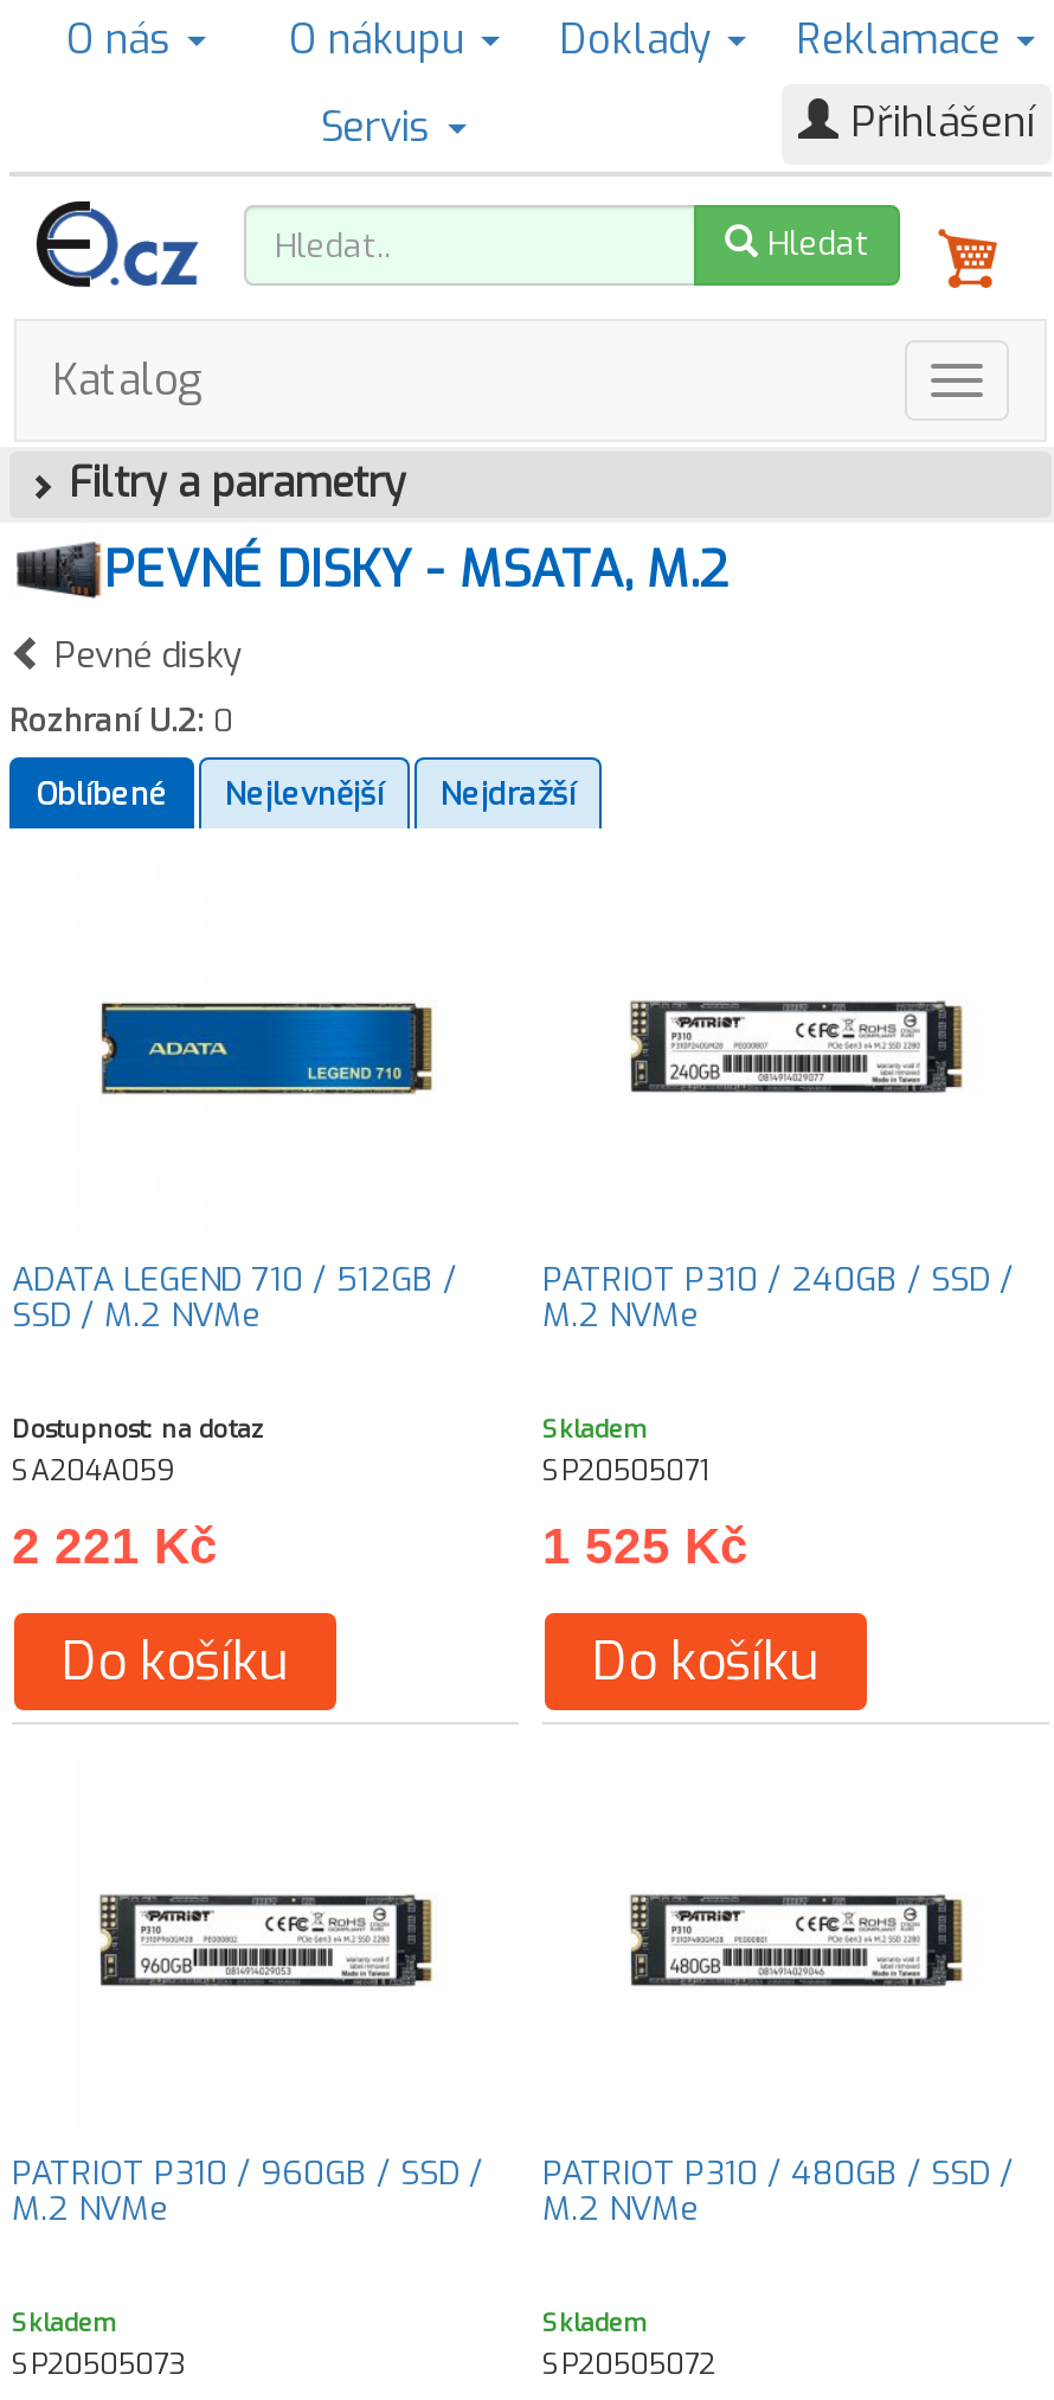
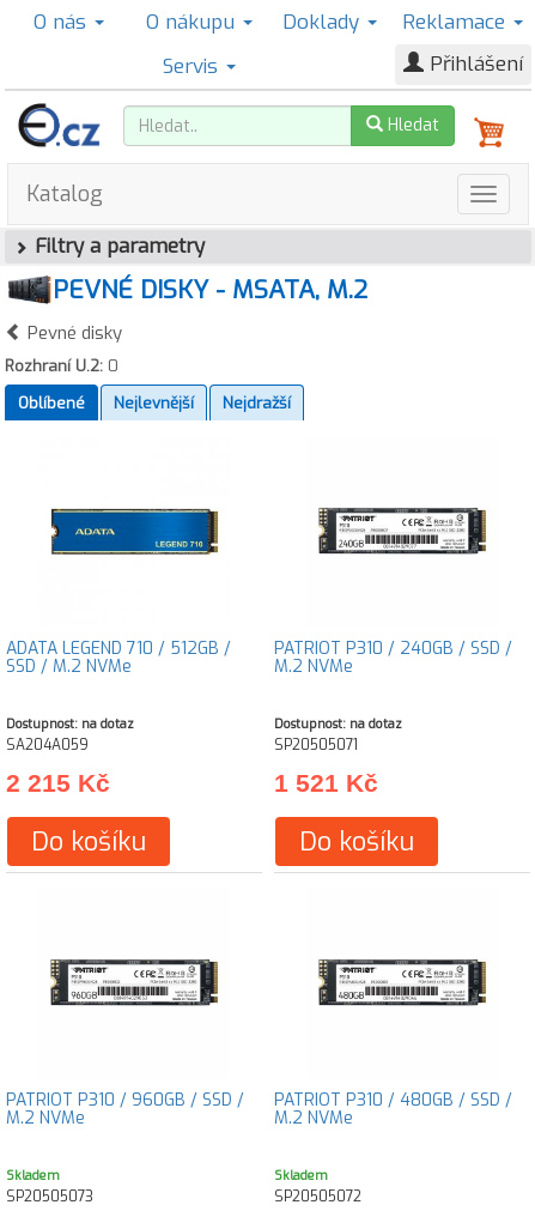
- Skladem
+ Dostupnost: na dotaz

- 2 221 Kč
+ 2 215 Kč

- 1 525 Kč
+ 1 521 Kč
